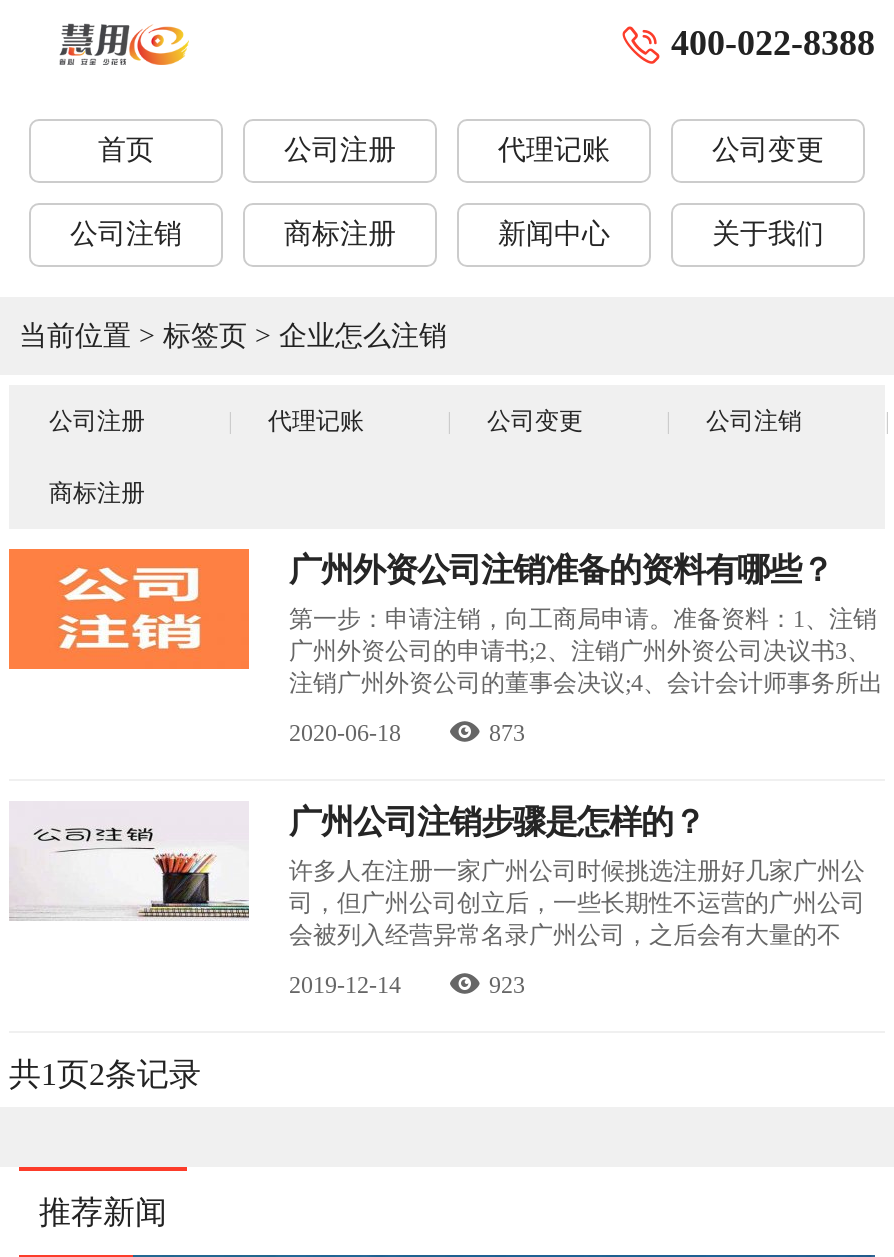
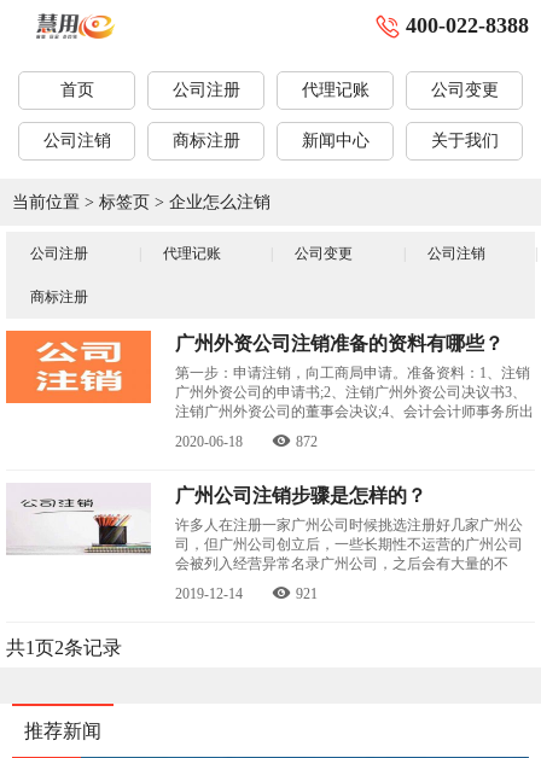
- 873
+ 872

- 923
+ 921
